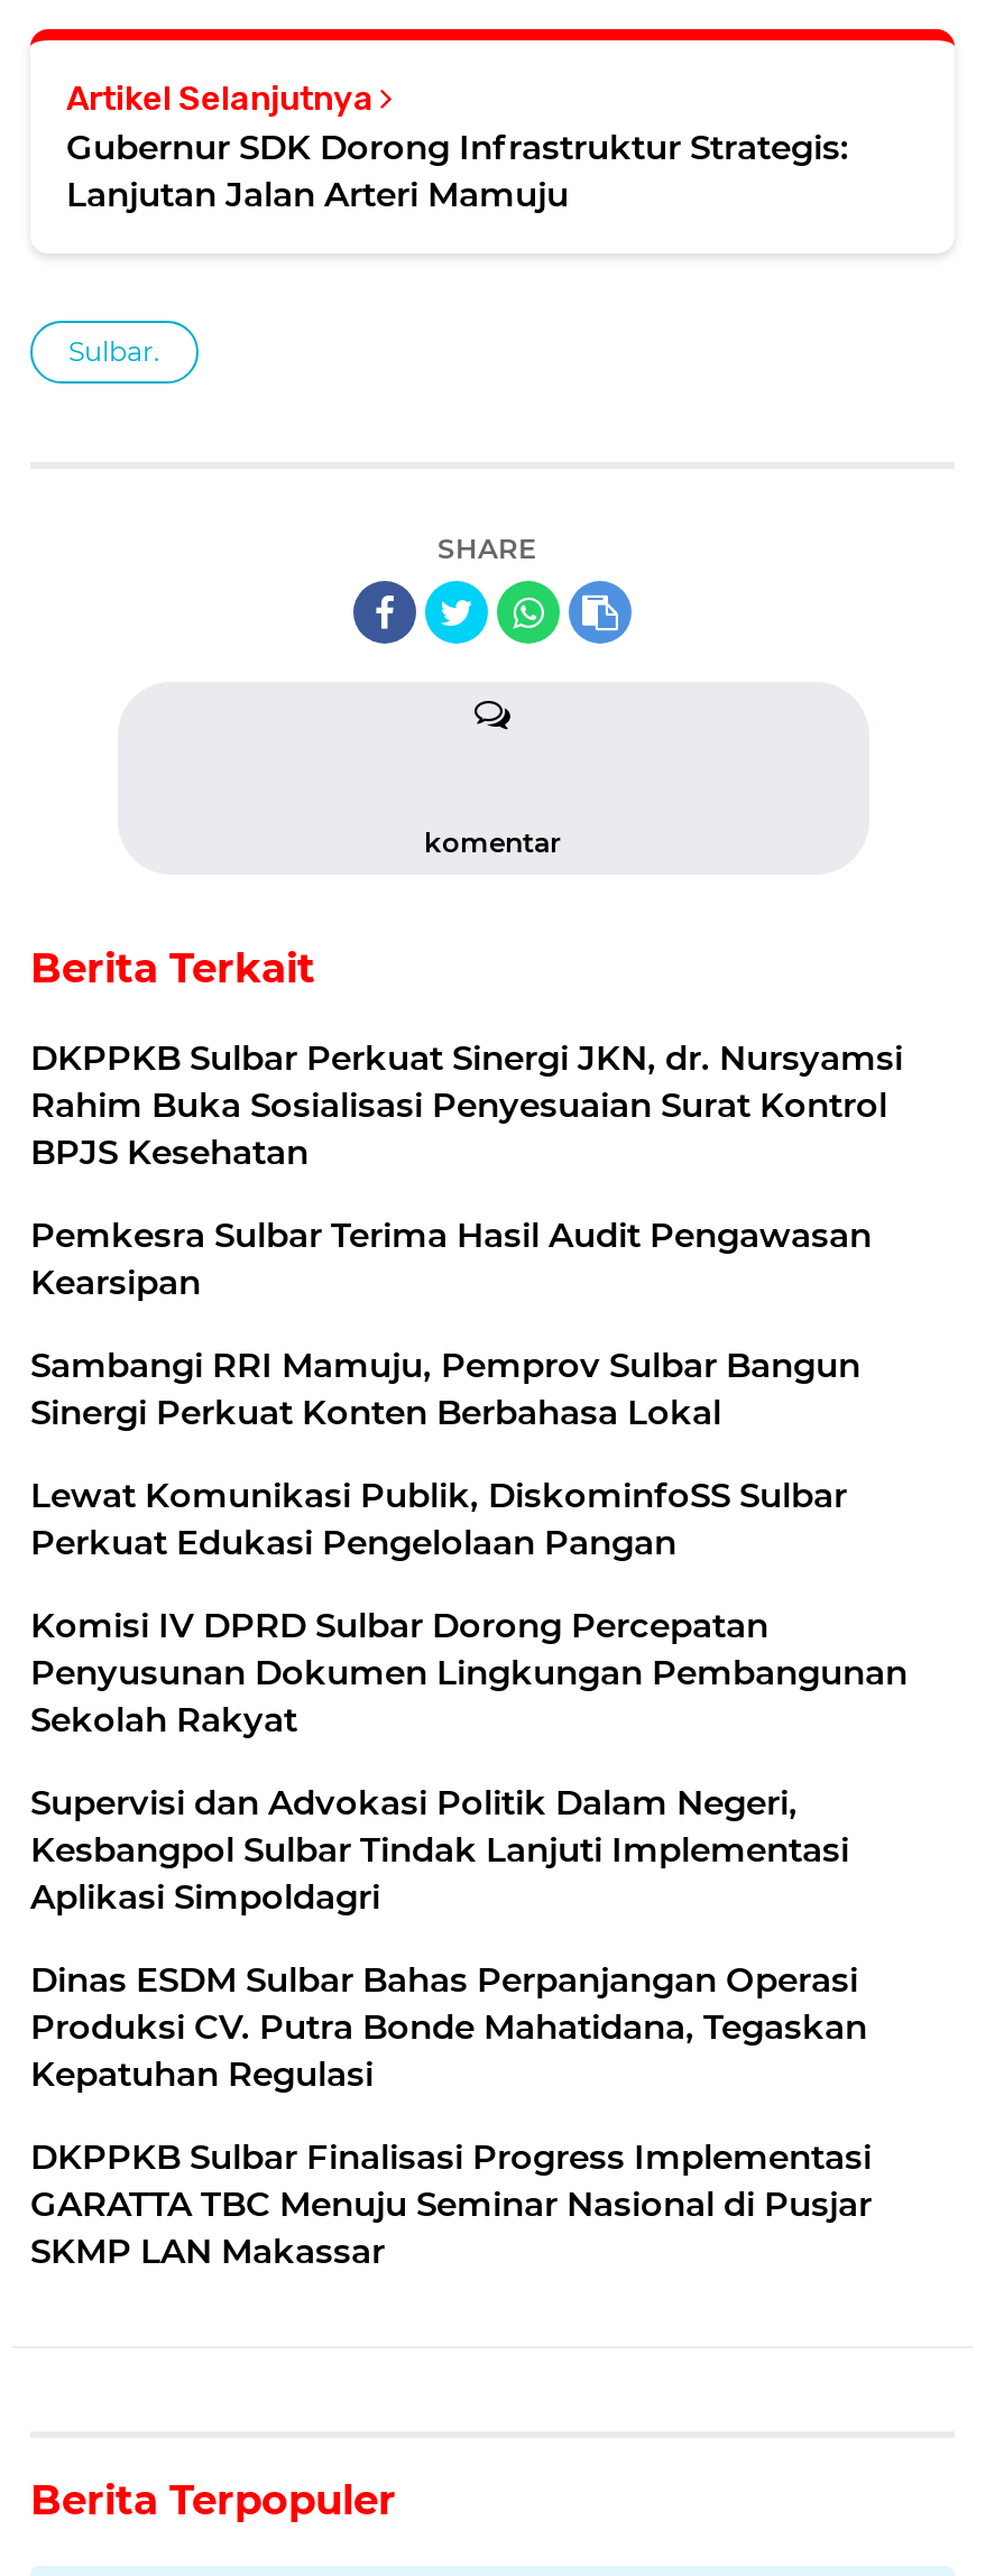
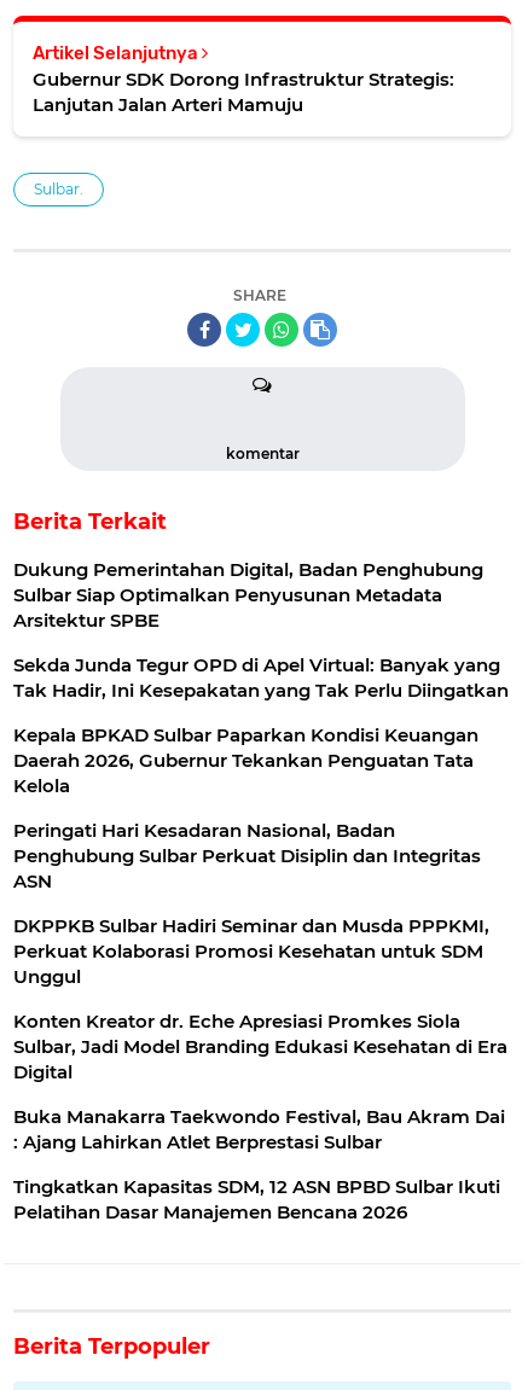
- DKPPKB Sulbar Perkuat Sinergi JKN, dr. Nursyamsi
- Rahim Buka Sosialisasi Penyesuaian Surat Kontrol
- BPJS Kesehatan
+ Dukung Pemerintahan Digital, Badan Penghubung
+ Sulbar Siap Optimalkan Penyusunan Metadata
+ Arsitektur SPBE

- Pemkesra Sulbar Terima Hasil Audit Pengawasan
- Kearsipan
+ Sekda Junda Tegur OPD di Apel Virtual: Banyak yang
+ Tak Hadir, Ini Kesepakatan yang Tak Perlu Diingatkan

- Sambangi RRI Mamuju, Pemprov Sulbar Bangun
- Sinergi Perkuat Konten Berbahasa Lokal
+ Kepala BPKAD Sulbar Paparkan Kondisi Keuangan
+ Daerah 2026, Gubernur Tekankan Penguatan Tata
+ Kelola

- Lewat Komunikasi Publik, DiskominfoSS Sulbar
- Perkuat Edukasi Pengelolaan Pangan
+ Peringati Hari Kesadaran Nasional, Badan
+ Penghubung Sulbar Perkuat Disiplin dan Integritas
+ ASN

- Komisi IV DPRD Sulbar Dorong Percepatan
- Penyusunan Dokumen Lingkungan Pembangunan
- Sekolah Rakyat
+ DKPPKB Sulbar Hadiri Seminar dan Musda PPPKMI,
+ Perkuat Kolaborasi Promosi Kesehatan untuk SDM
+ Unggul

- Supervisi dan Advokasi Politik Dalam Negeri,
- Kesbangpol Sulbar Tindak Lanjuti Implementasi
- Aplikasi Simpoldagri
+ Konten Kreator dr. Eche Apresiasi Promkes Siola
+ Sulbar, Jadi Model Branding Edukasi Kesehatan di Era
+ Digital

- Dinas ESDM Sulbar Bahas Perpanjangan Operasi
- Produksi CV. Putra Bonde Mahatidana, Tegaskan
- Kepatuhan Regulasi
+ Buka Manakarra Taekwondo Festival, Bau Akram Dai
+ : Ajang Lahirkan Atlet Berprestasi Sulbar

- DKPPKB Sulbar Finalisasi Progress Implementasi
- GARATTA TBC Menuju Seminar Nasional di Pusjar
- SKMP LAN Makassar
+ Tingkatkan Kapasitas SDM, 12 ASN BPBD Sulbar Ikuti
+ Pelatihan Dasar Manajemen Bencana 2026
